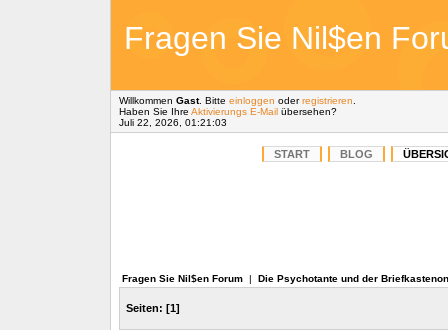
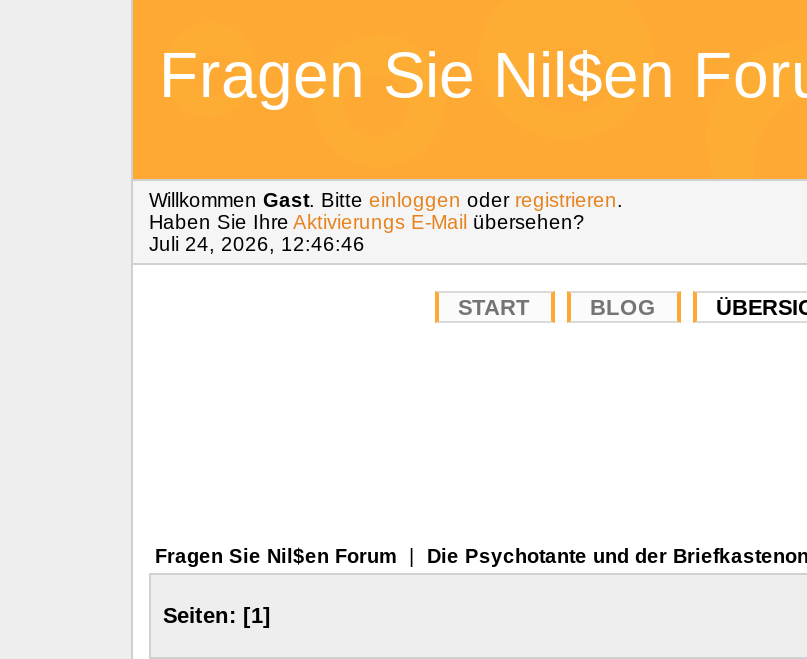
- Juli 22, 2026, 01:21:03
+ Juli 24, 2026, 12:46:46
